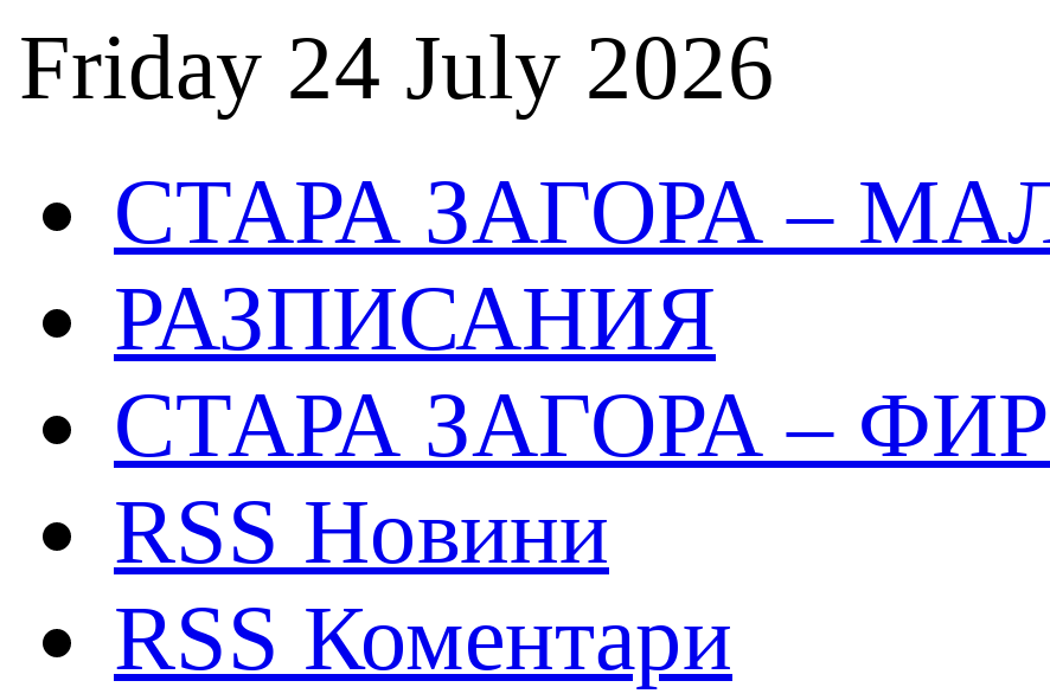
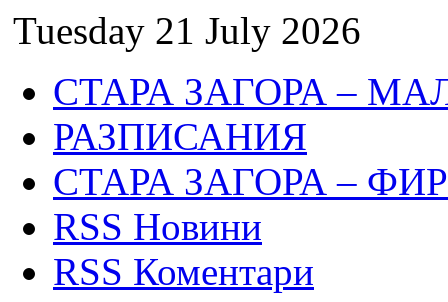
- Friday 24 July 2026
+ Tuesday 21 July 2026
